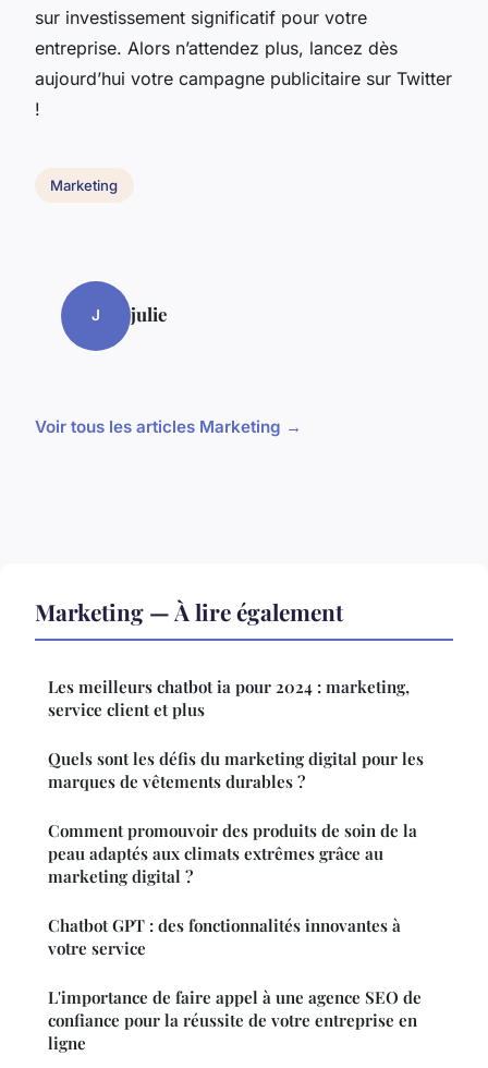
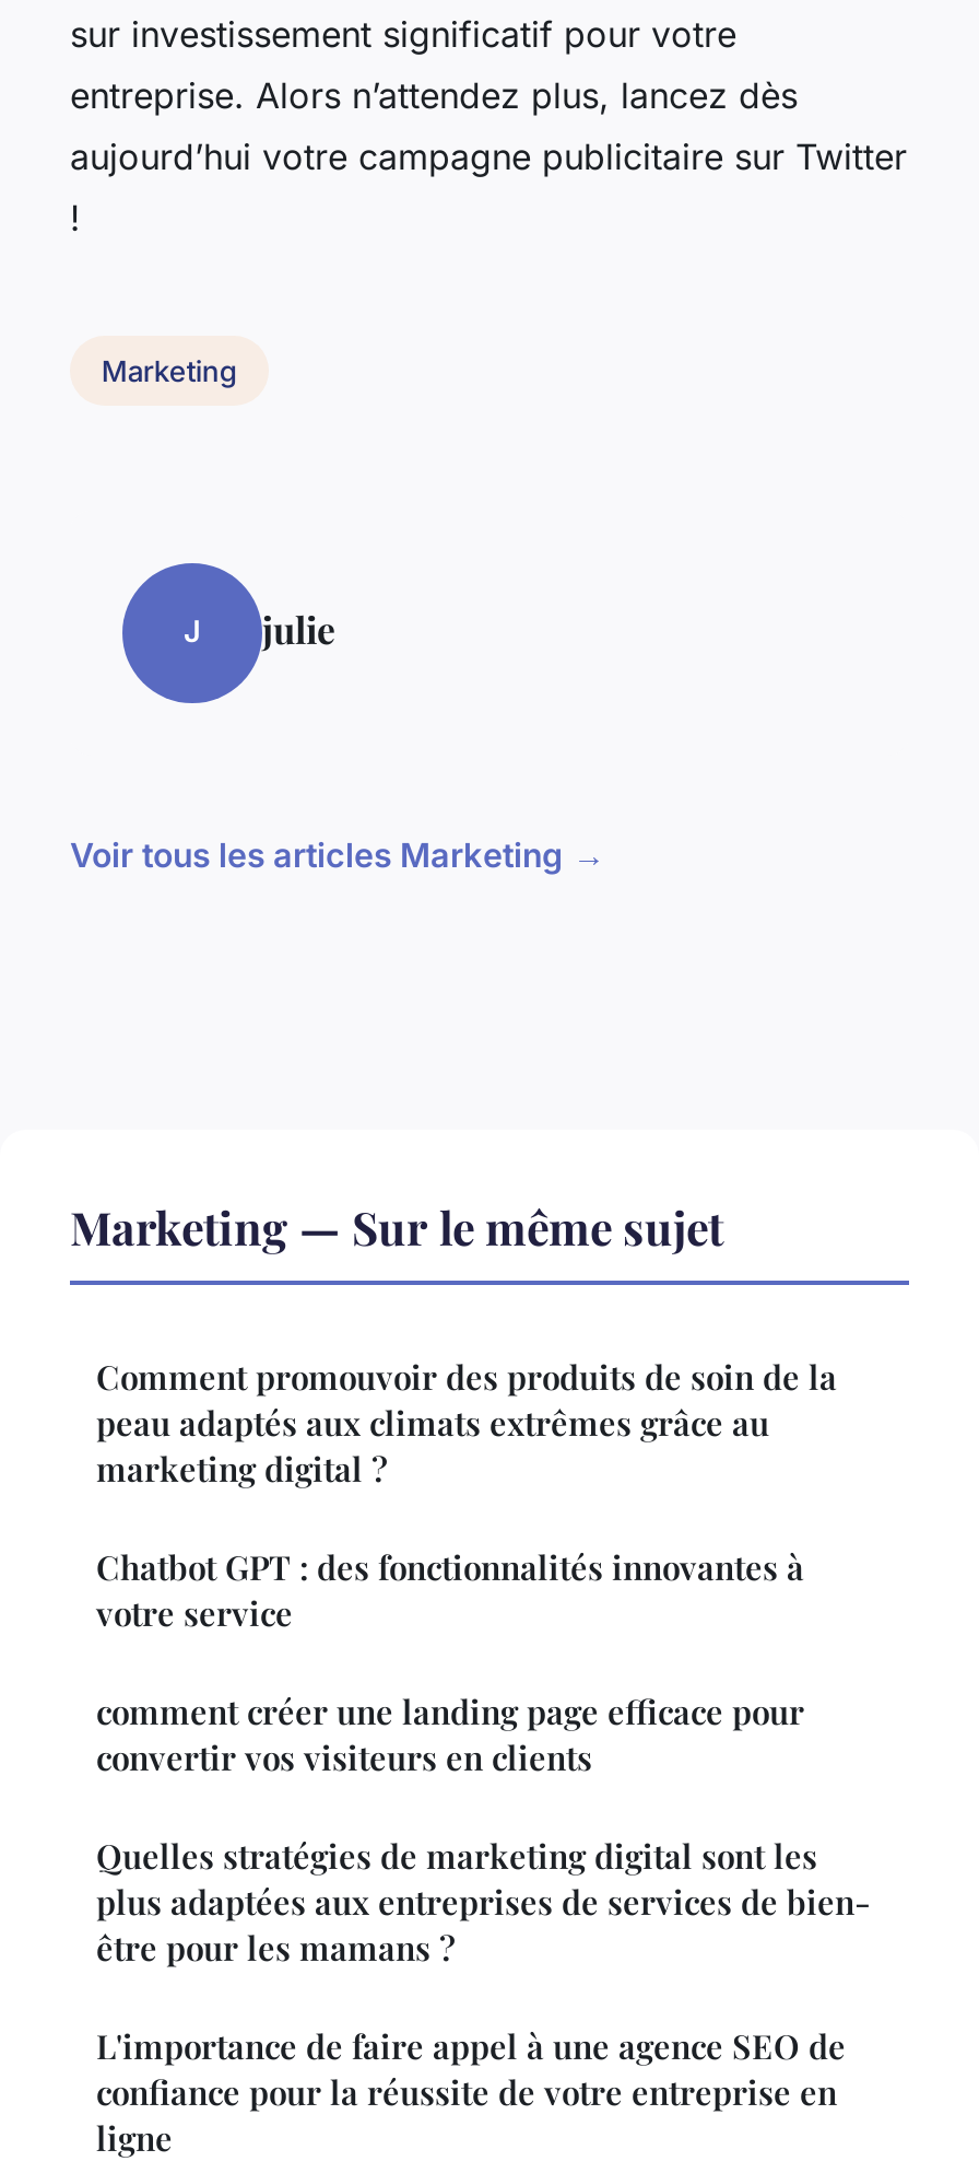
- Marketing — À lire également
- Les meilleurs chatbot ia pour 2024 : marketing,
- service client et plus
- Quels sont les défis du marketing digital pour les
- marques de vêtements durables ?
+ Marketing — Sur le même sujet

moved up: Comment promouvoir des produits de soin de la | peau adaptés aux climats extrêmes grâce au | marketing digital ? | Chatbot GPT : des fonctionnalités innovantes à | votre service

+ comment créer une landing page efficace pour
+ convertir vos visiteurs en clients
+ Quelles stratégies de marketing digital sont les
+ plus adaptées aux entreprises de services de bien-
+ être pour les mamans ?
